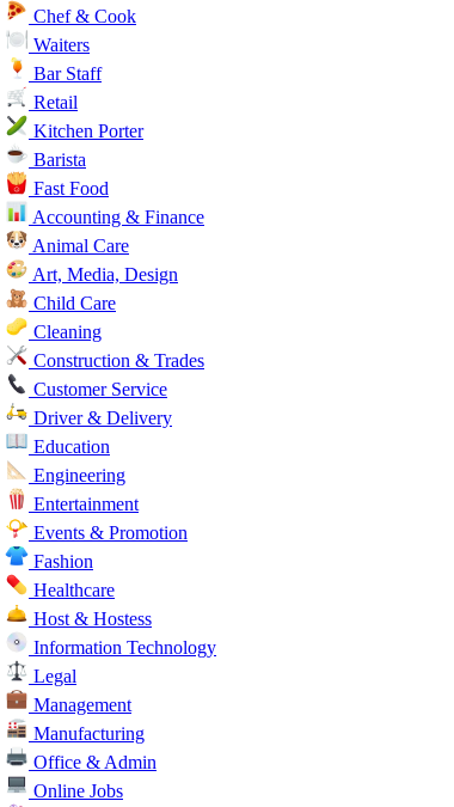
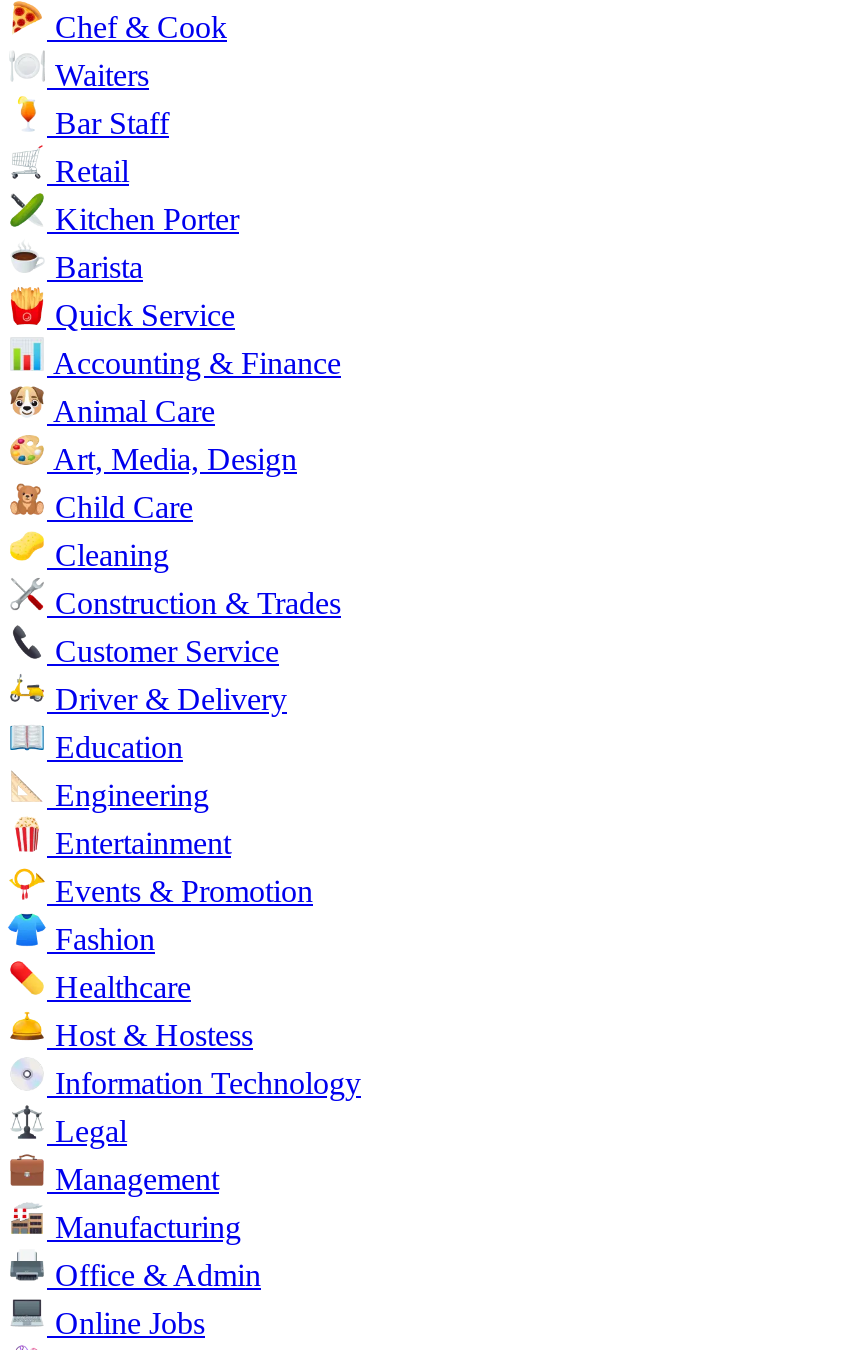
- Fast Food
+ Quick Service
